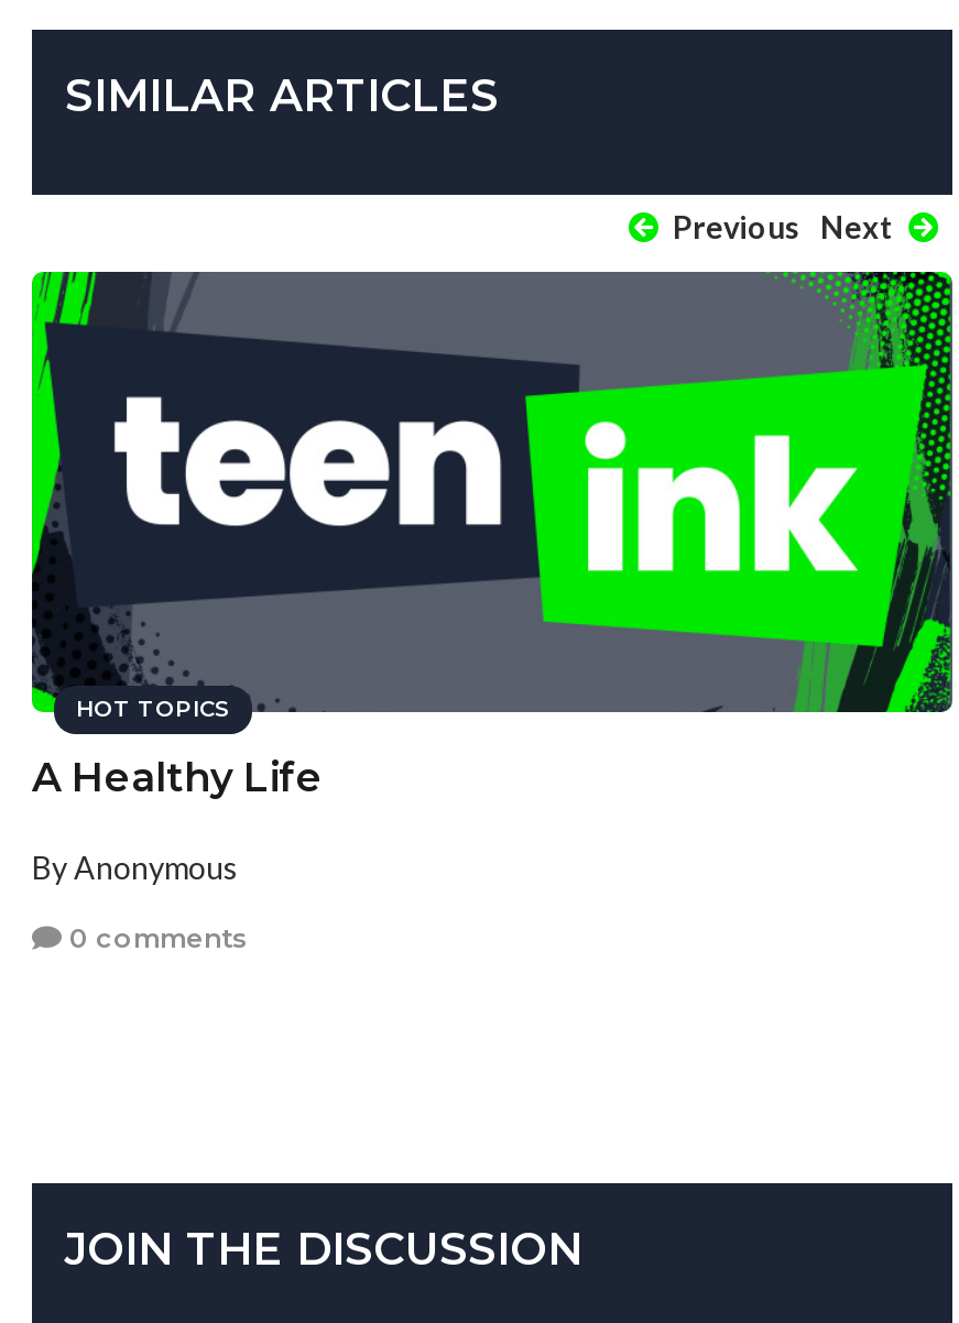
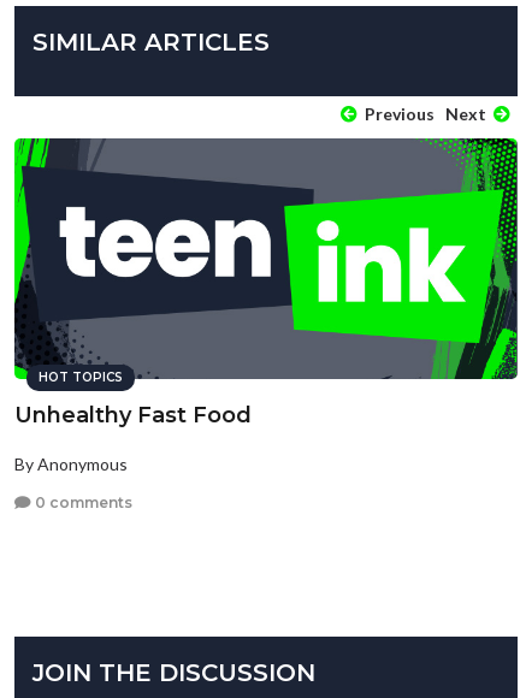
- A Healthy Life
+ Unhealthy Fast Food
